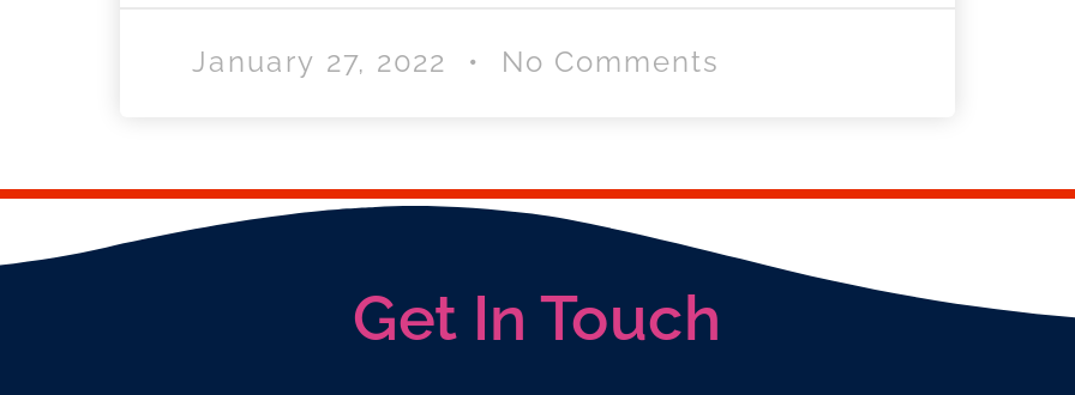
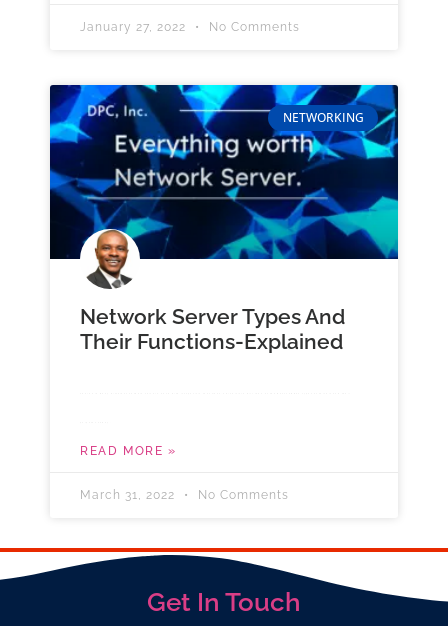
+ [image]
+ NETWORKING

+ Network Server Types And
+ Their Functions-Explained

+ READ MORE »
+ March 31, 2022
+ No Comments
